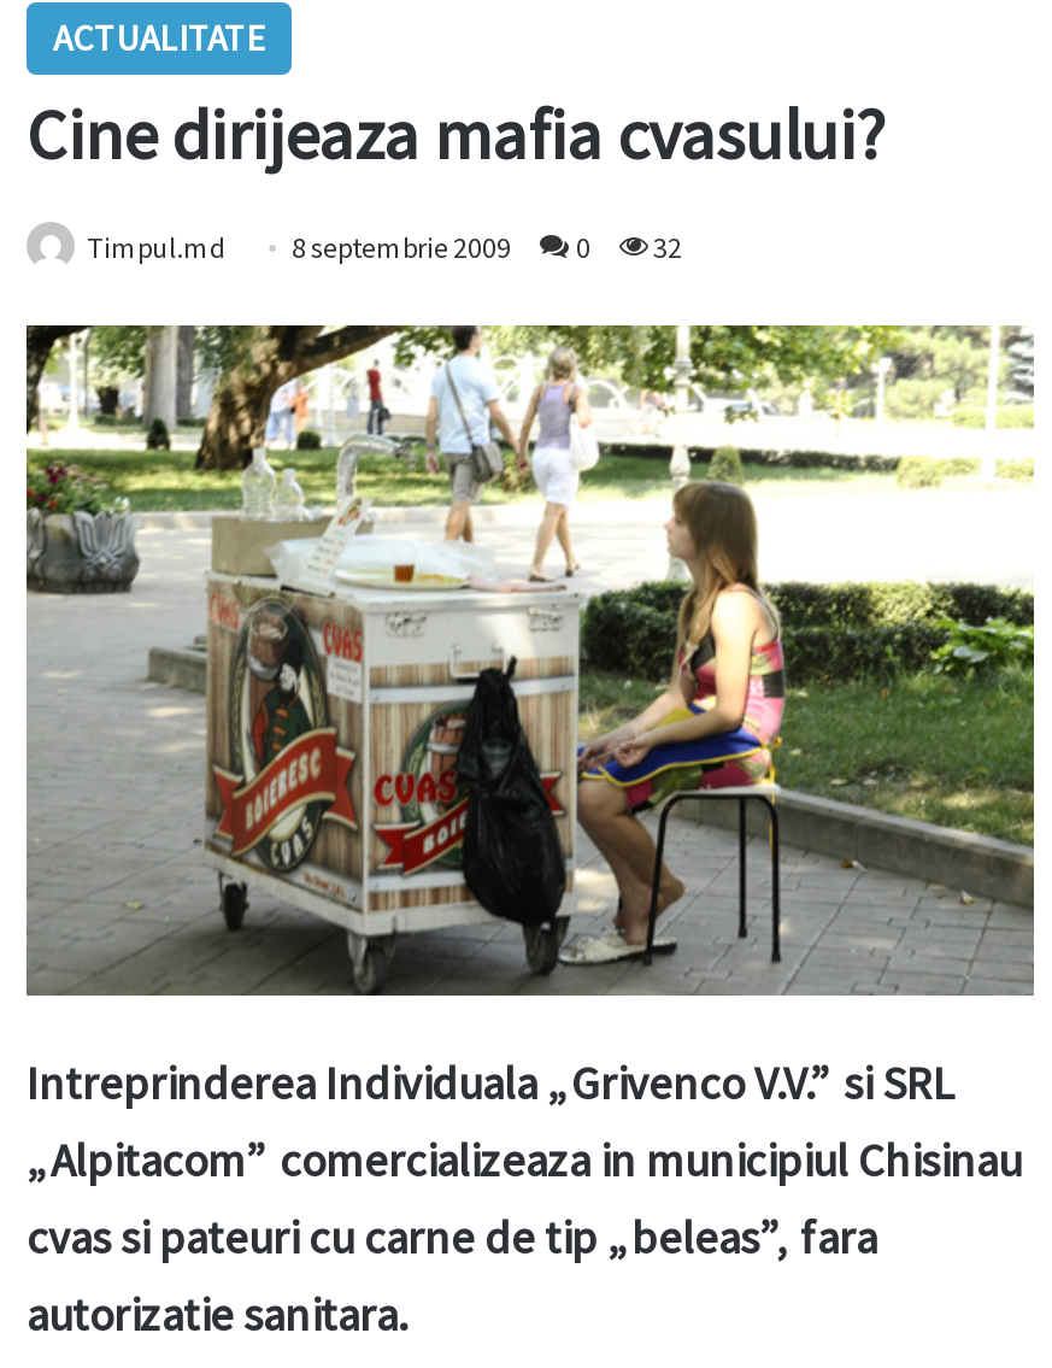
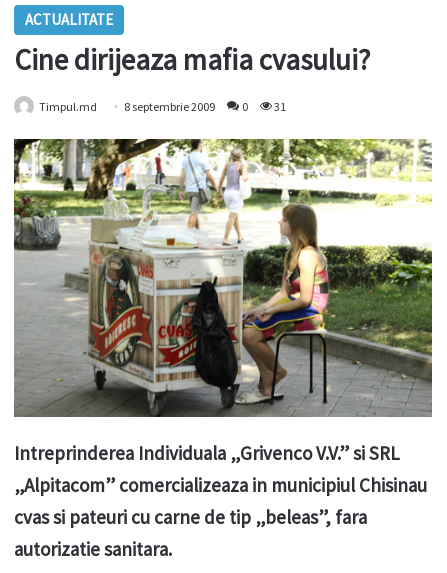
- Timpul.md 8 septembrie 2009 0 32
+ Timpul.md 8 septembrie 2009 0 31
